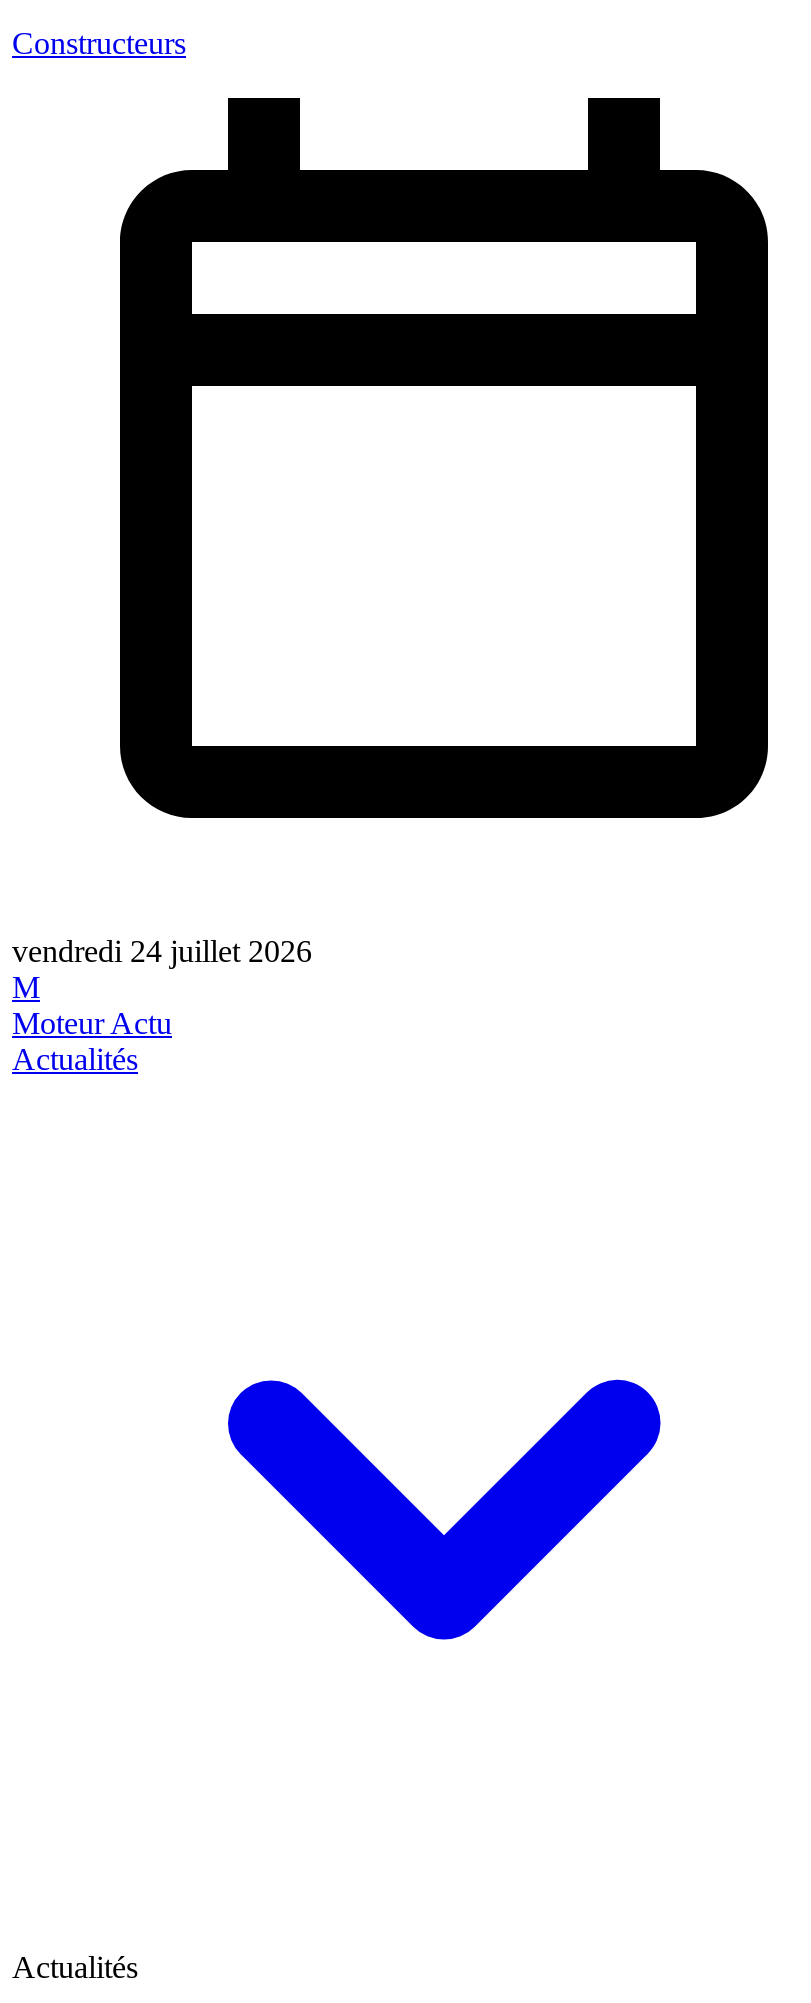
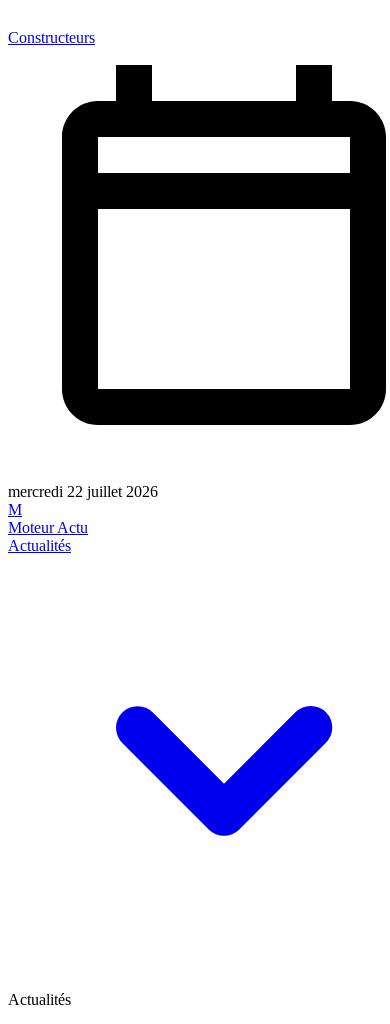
- vendredi 24 juillet 2026
+ mercredi 22 juillet 2026
